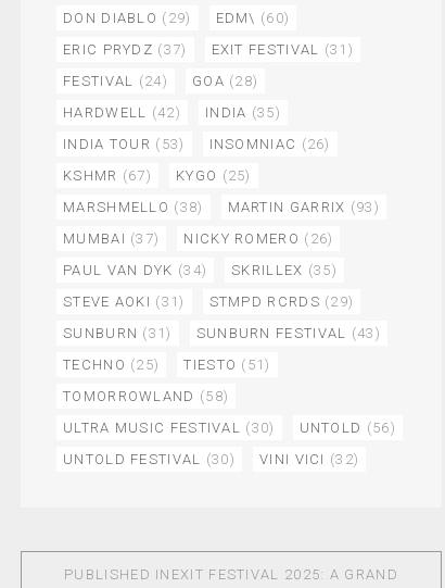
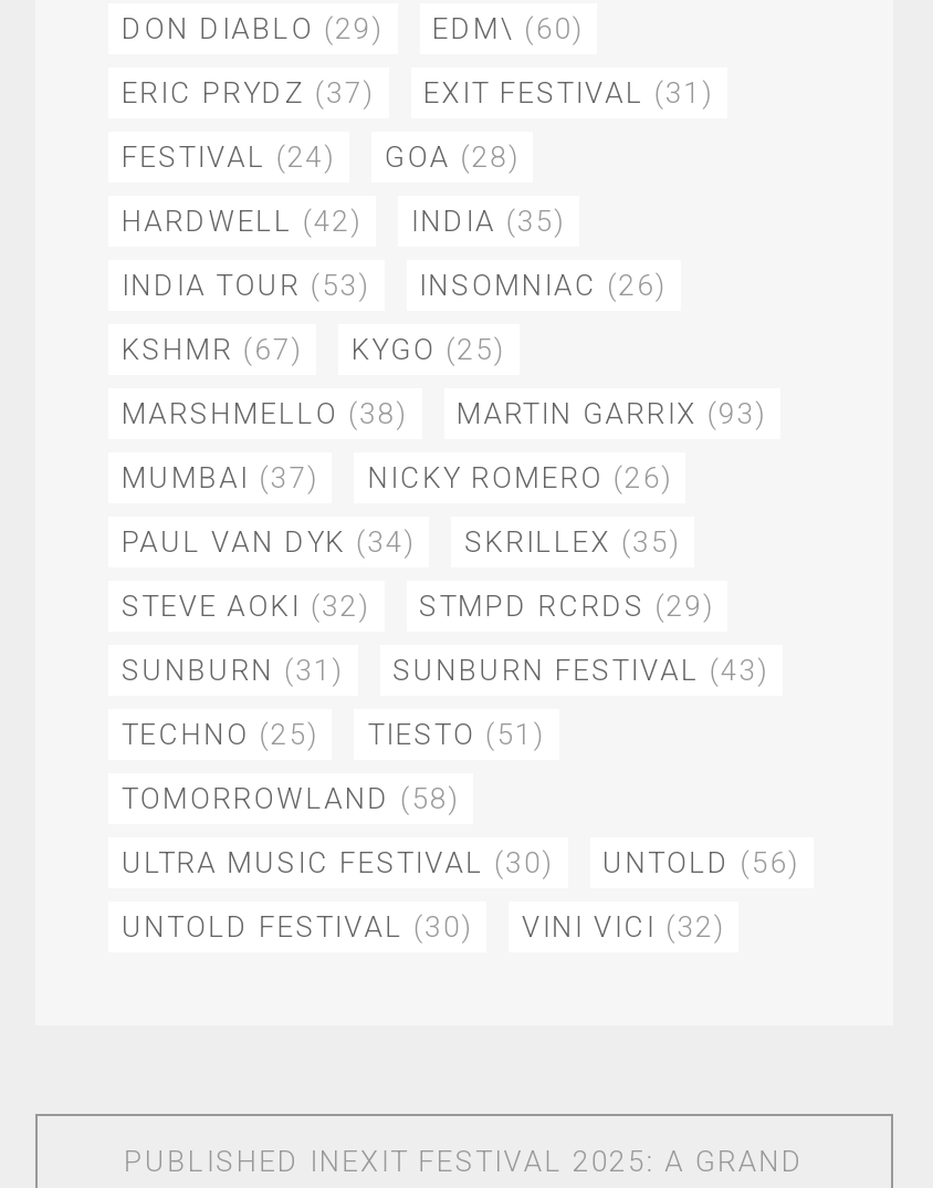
- STEVE AOKI (31) STMPD RCRDS (29)
+ STEVE AOKI (32) STMPD RCRDS (29)
